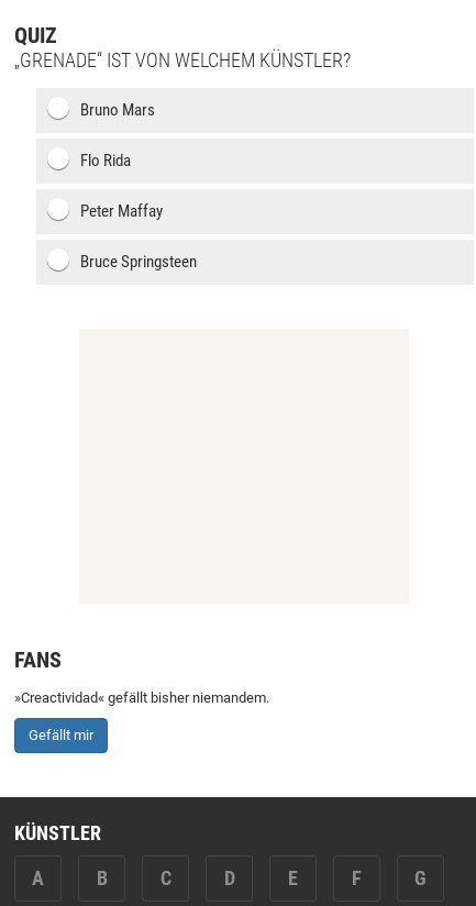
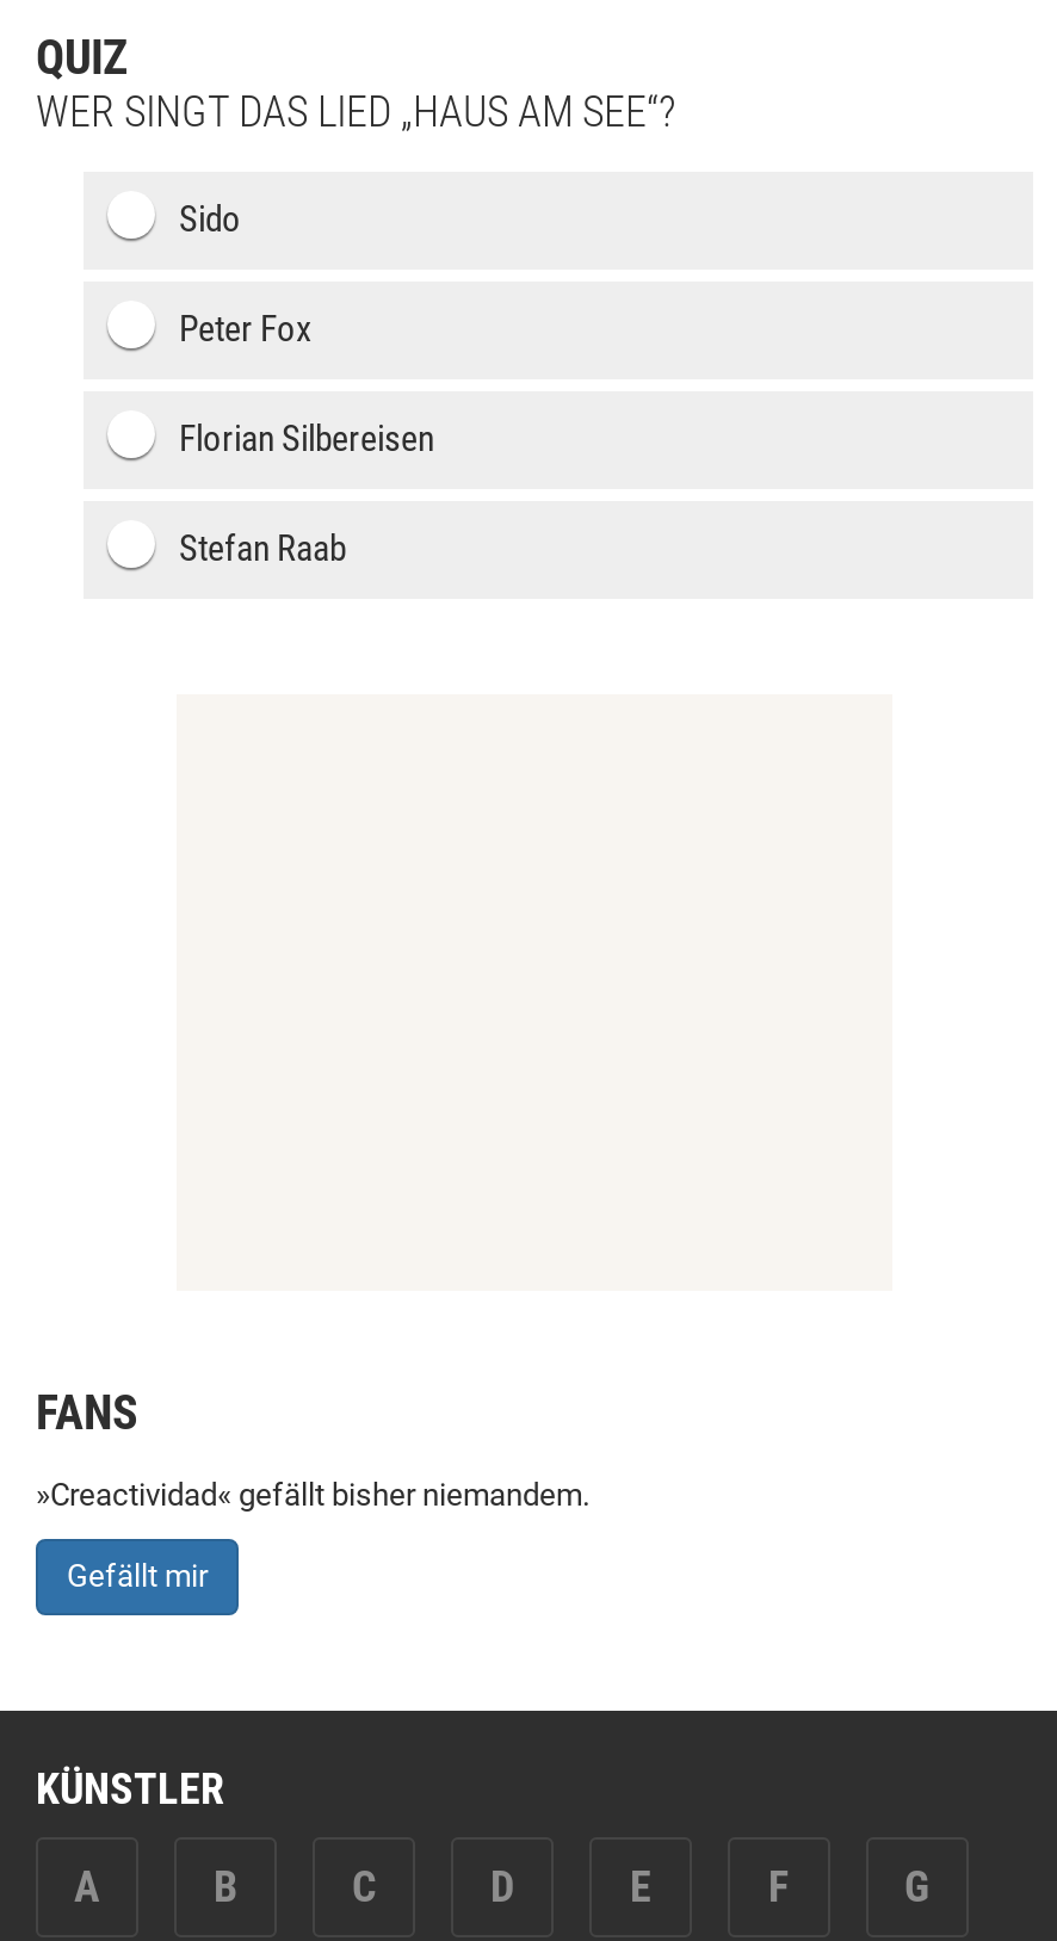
- „GRENADE“ IST VON WELCHEM KÜNSTLER?
+ WER SINGT DAS LIED „HAUS AM SEE“?

- Bruno Mars
+ Sido

- Flo Rida
+ Peter Fox

- Peter Maffay
+ Florian Silbereisen

- Bruce Springsteen
+ Stefan Raab
